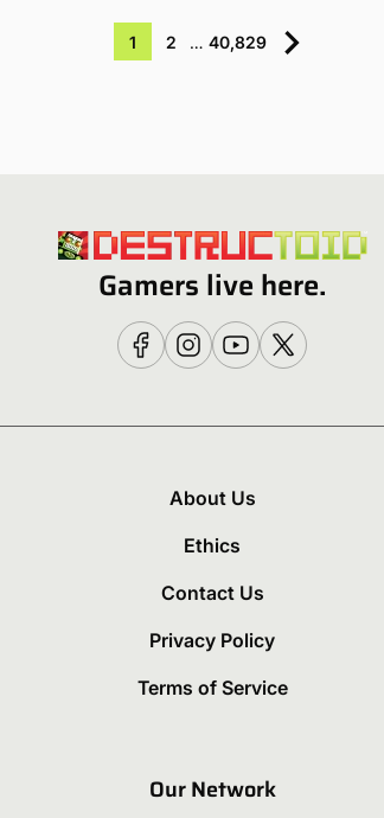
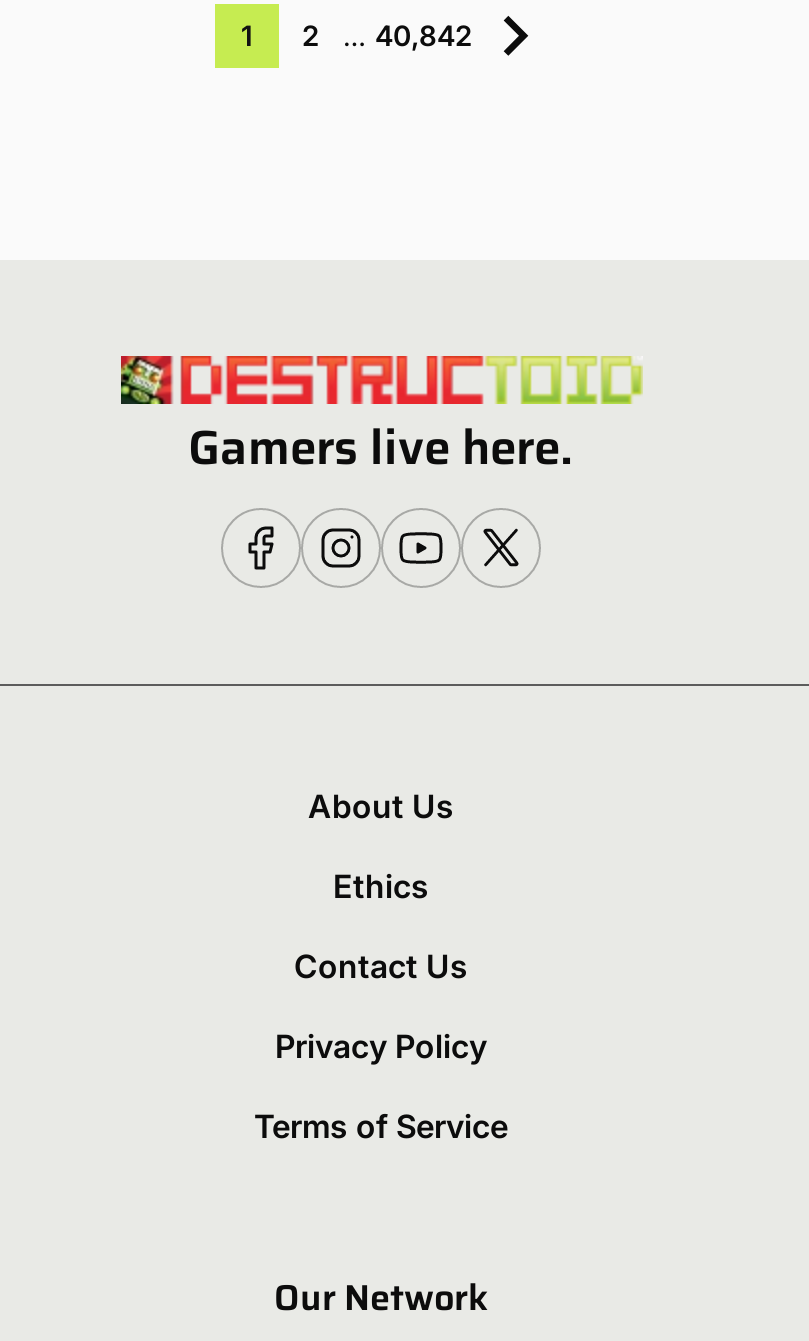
- 1 2 … 40,829
+ 1 2 … 40,842
